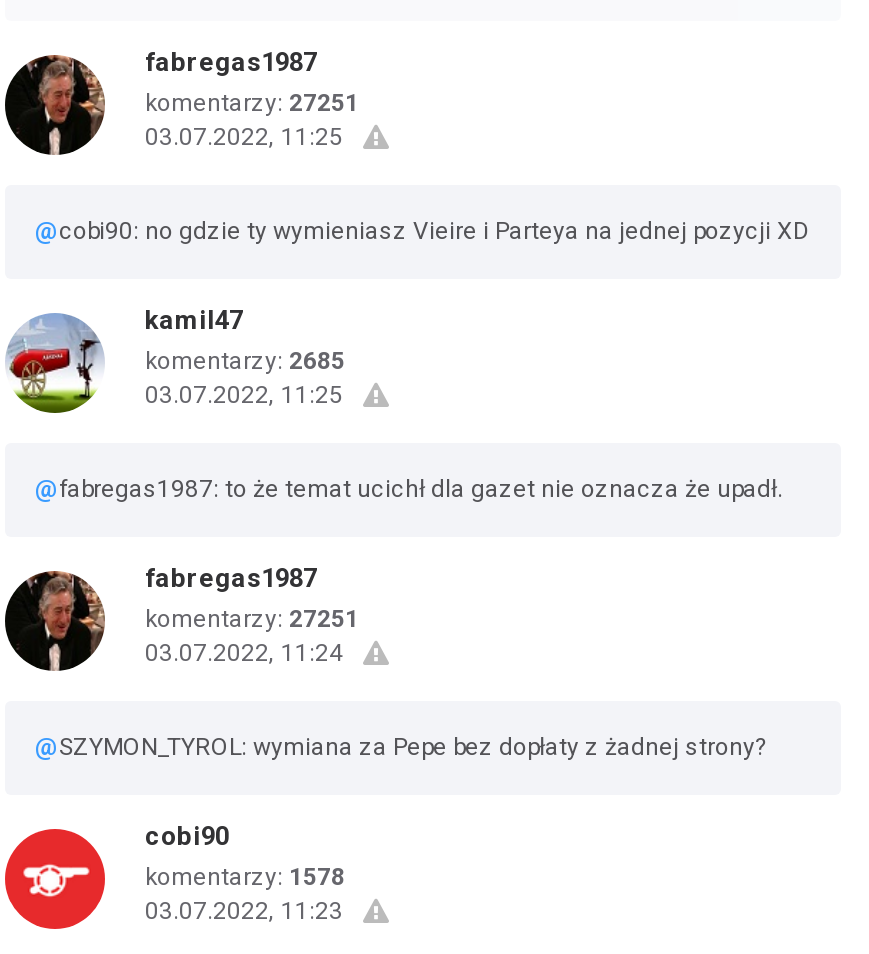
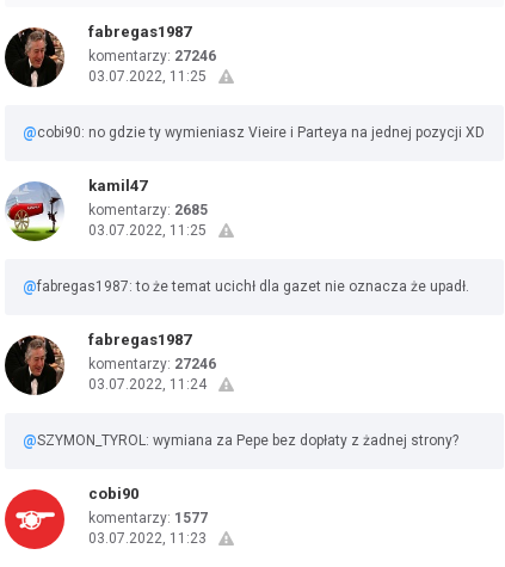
- komentarzy: 27251
+ komentarzy: 27246

- komentarzy: 27251
+ komentarzy: 27246

- komentarzy: 1578
+ komentarzy: 1577
